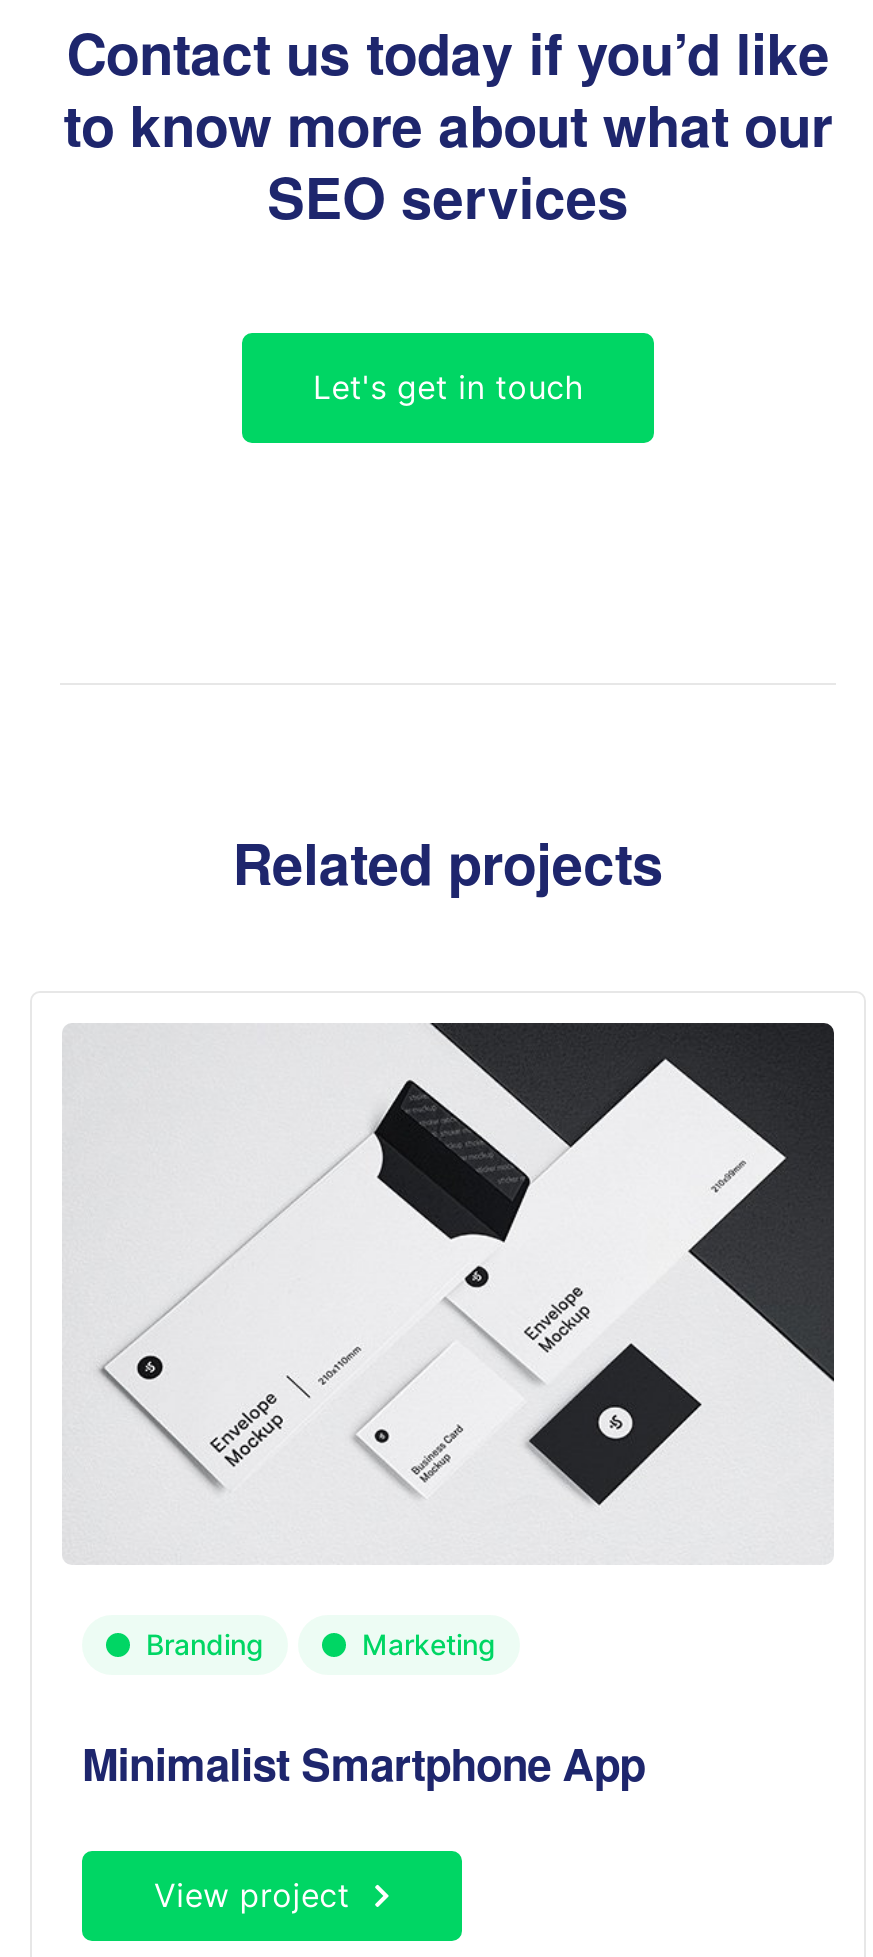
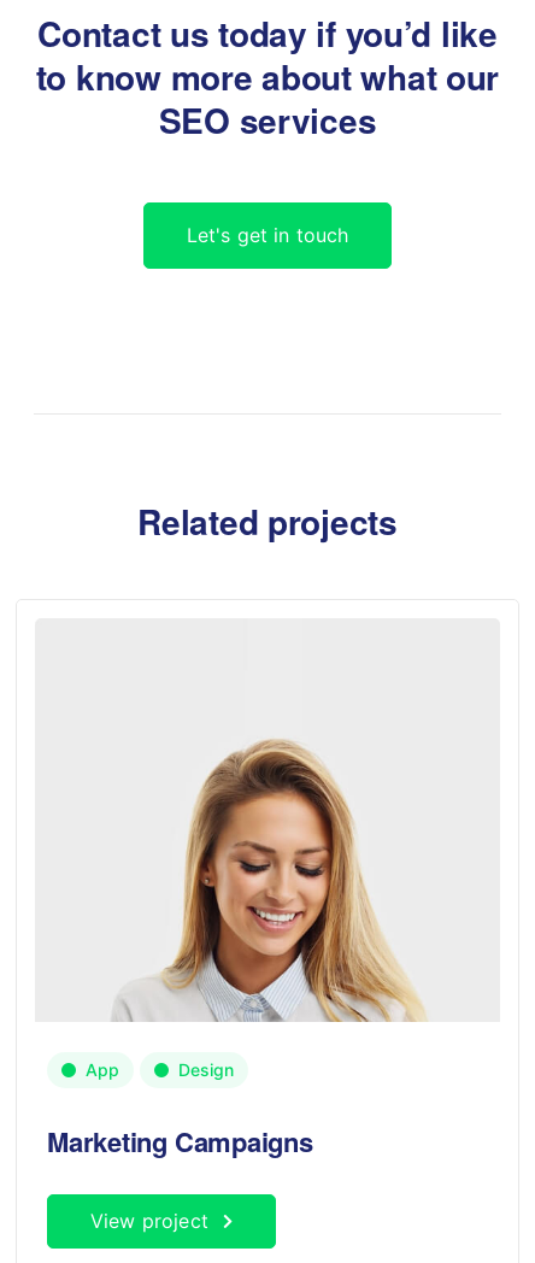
- [image]
- Branding
- Marketing
+ [image]
+ App
+ Design

- Minimalist Smartphone App
+ Marketing Campaigns
